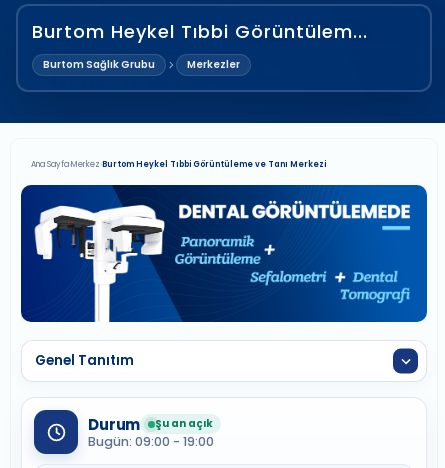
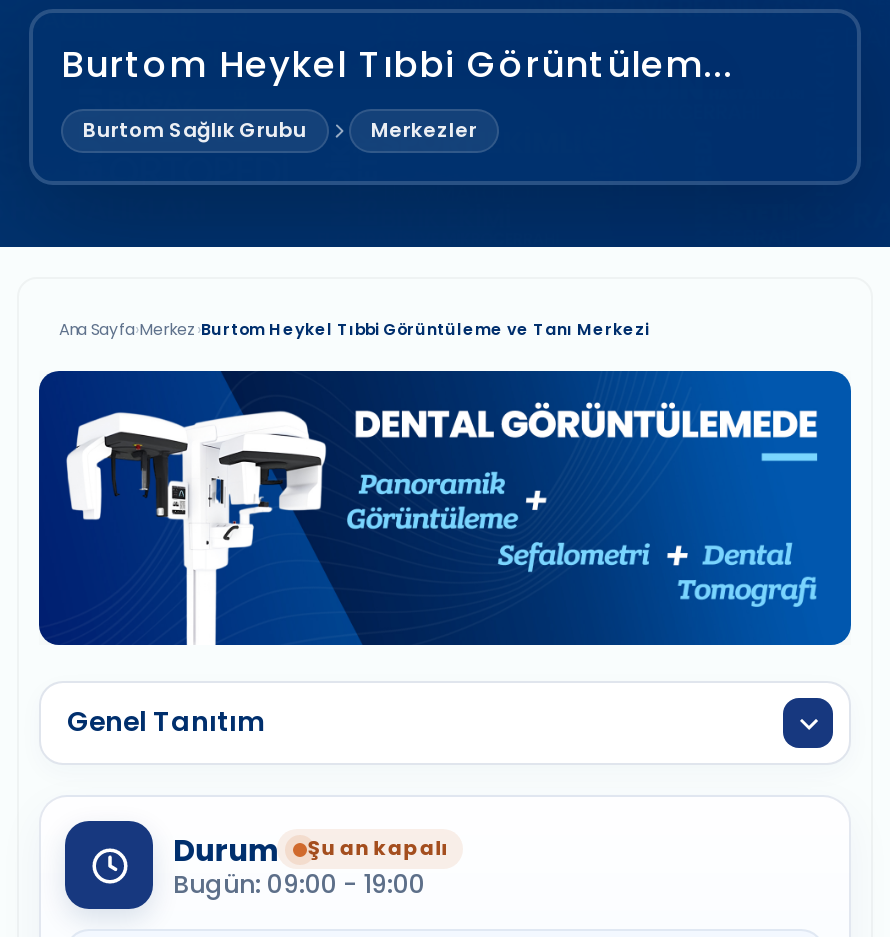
- Şu an açık
+ Şu an kapalı
